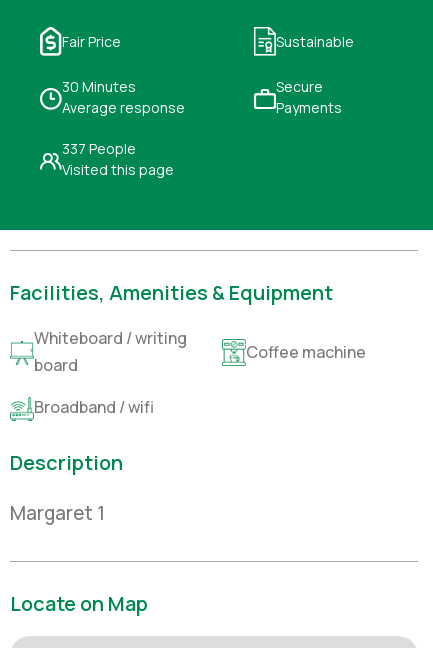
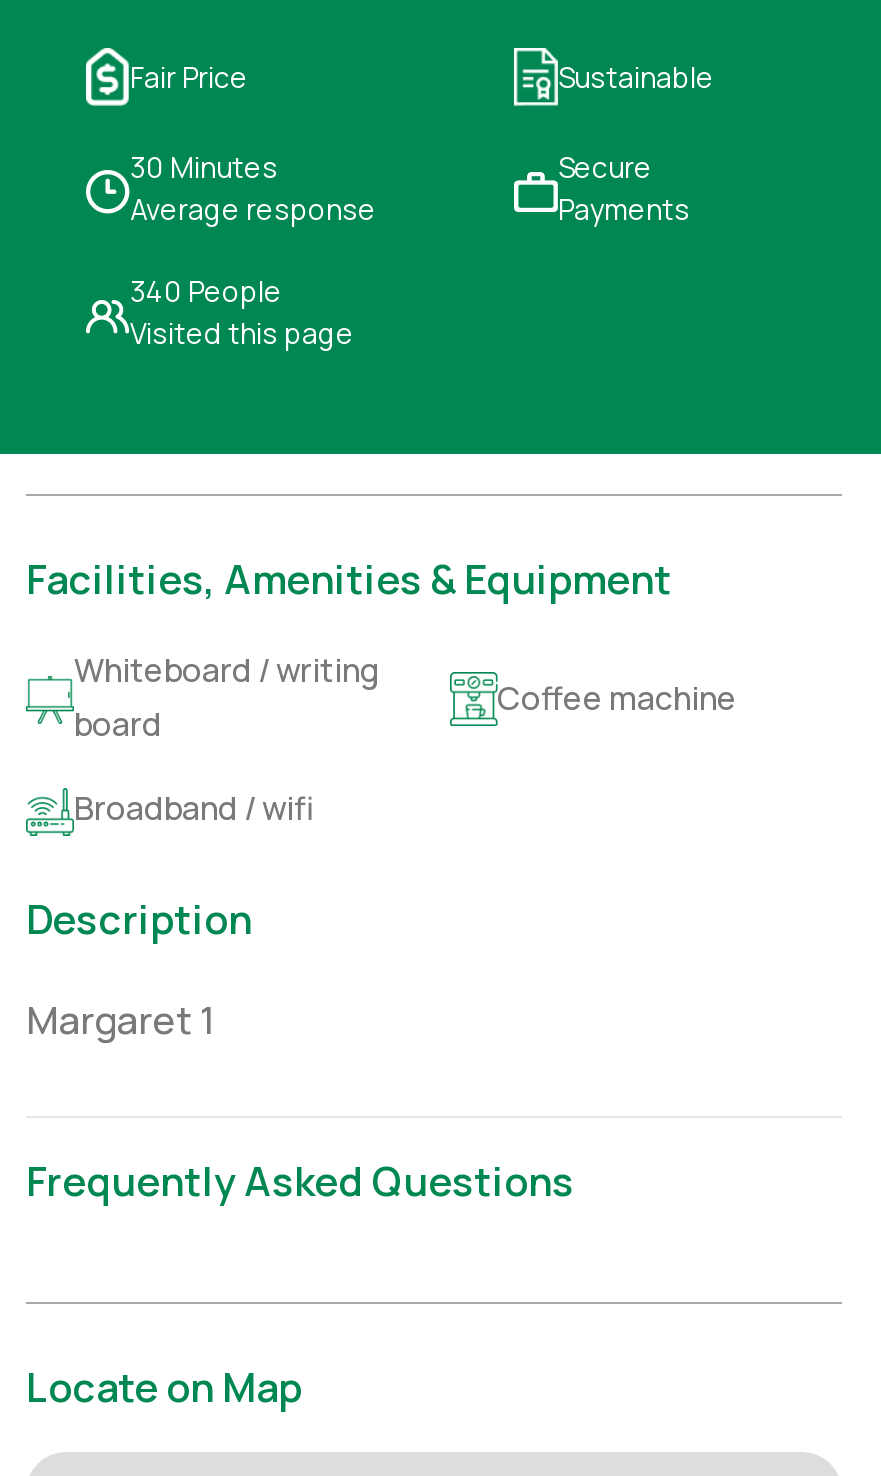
- 337 People
+ 340 People

+ Frequently Asked Questions
